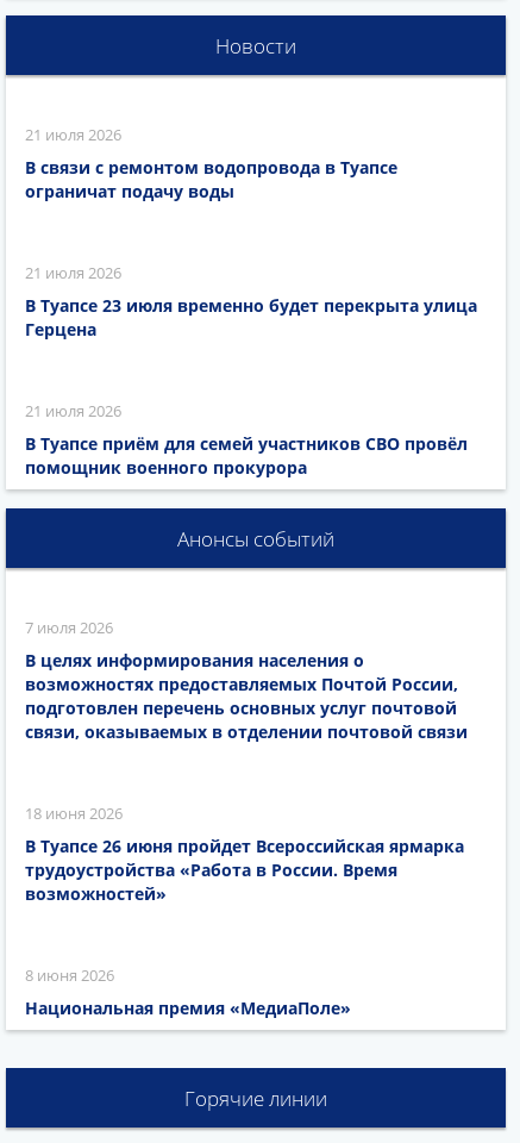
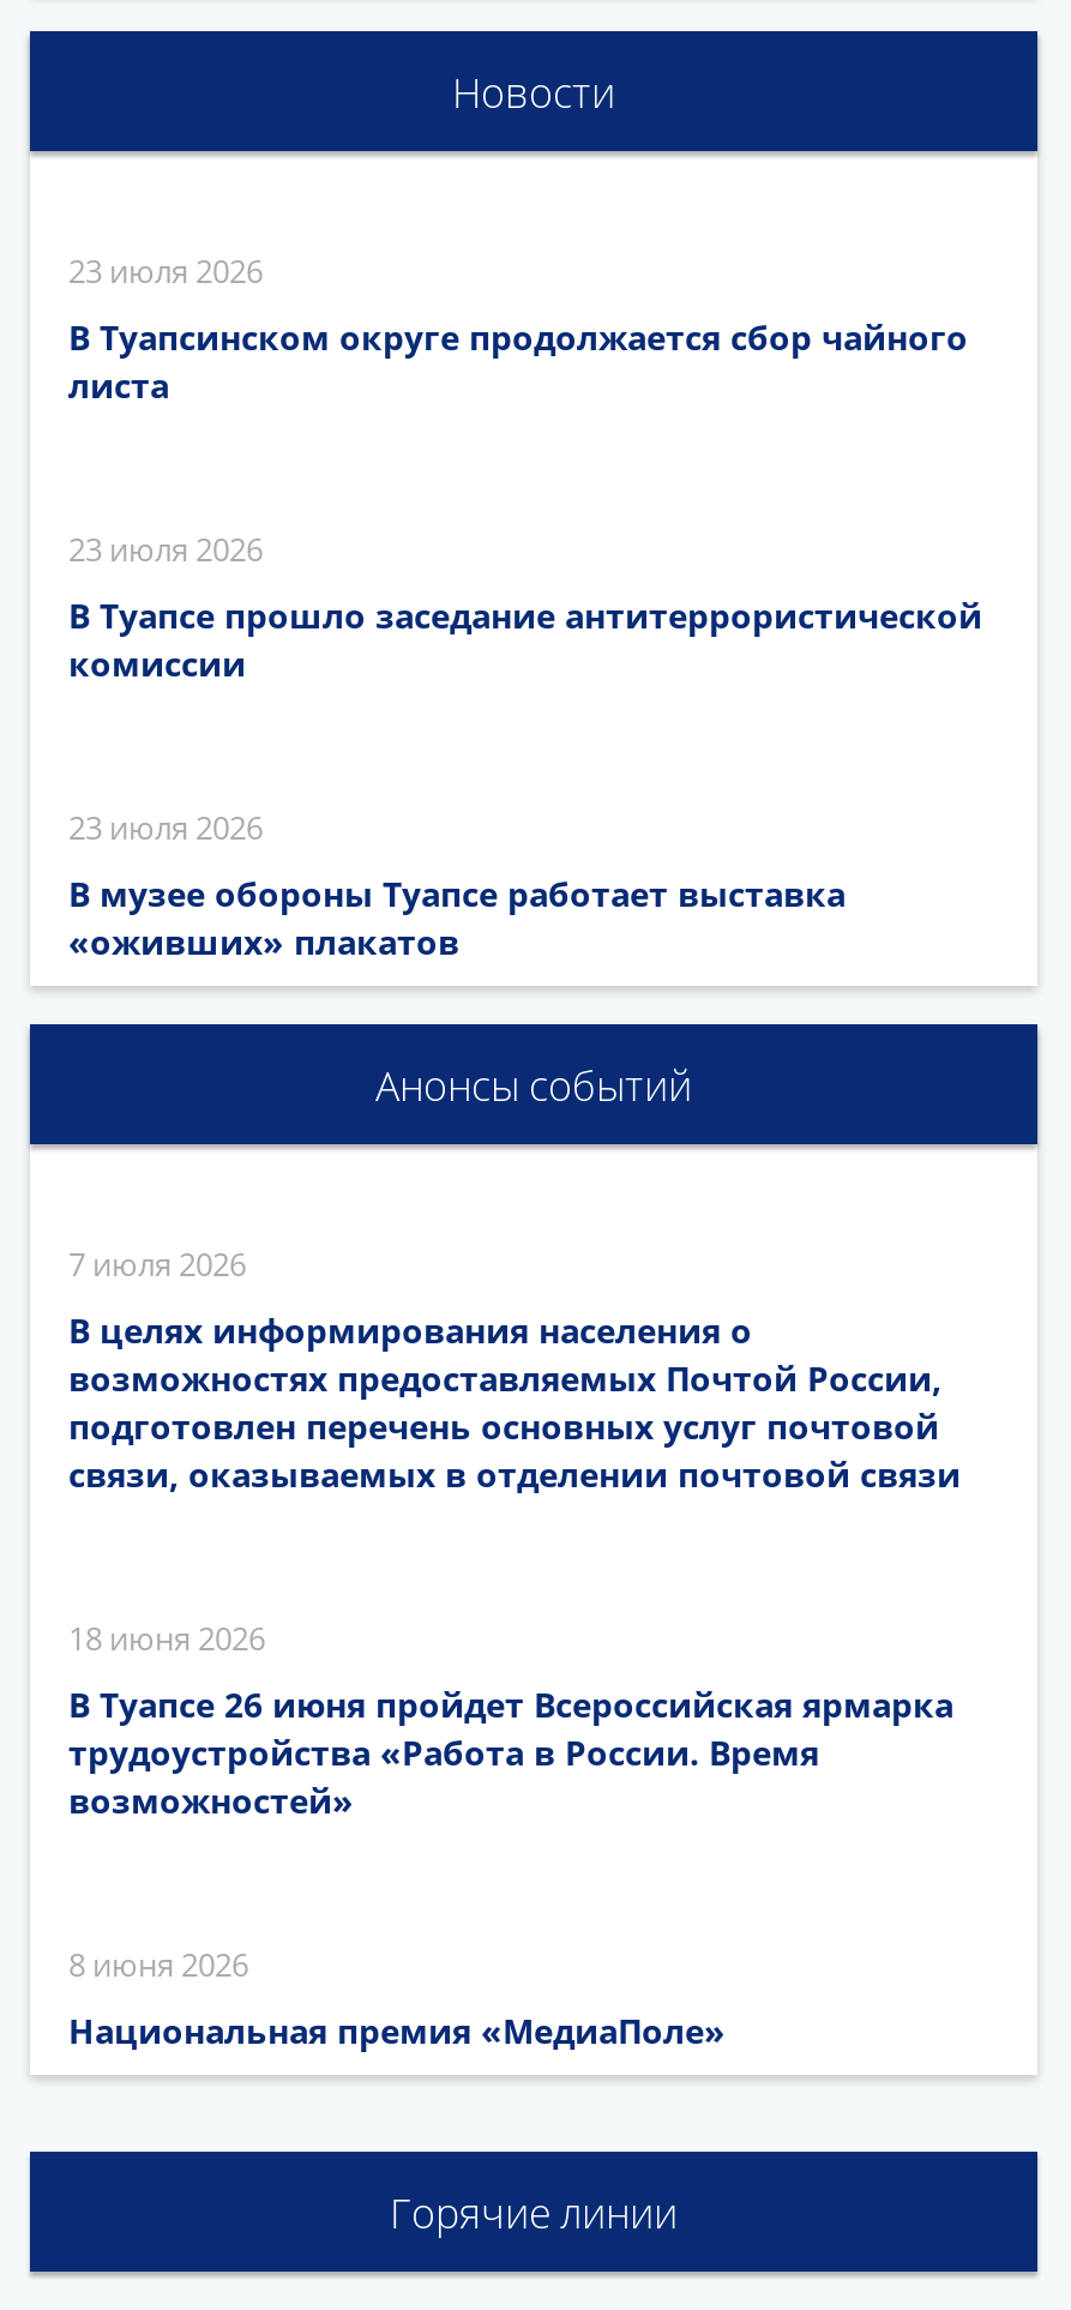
- 21 июля 2026
+ 23 июля 2026

- В связи с ремонтом водопровода в Туапсе
- ограничат подачу воды
+ В Туапсинском округе продолжается сбор чайного
+ листа

- 21 июля 2026
+ 23 июля 2026

- В Туапсе 23 июля временно будет перекрыта улица
- Герцена
+ В Туапсе прошло заседание антитеррористической
+ комиссии

- 21 июля 2026
+ 23 июля 2026

- В Туапсе приём для семей участников СВО провёл
- помощник военного прокурора
+ В музее обороны Туапсе работает выставка
+ «оживших» плакатов
